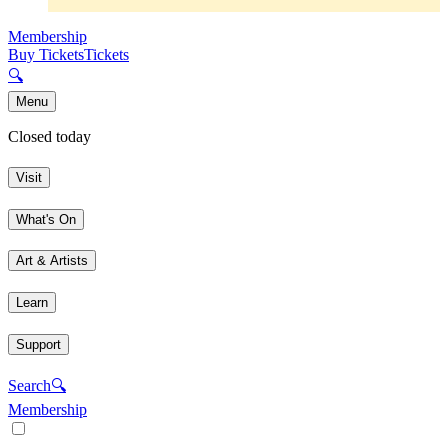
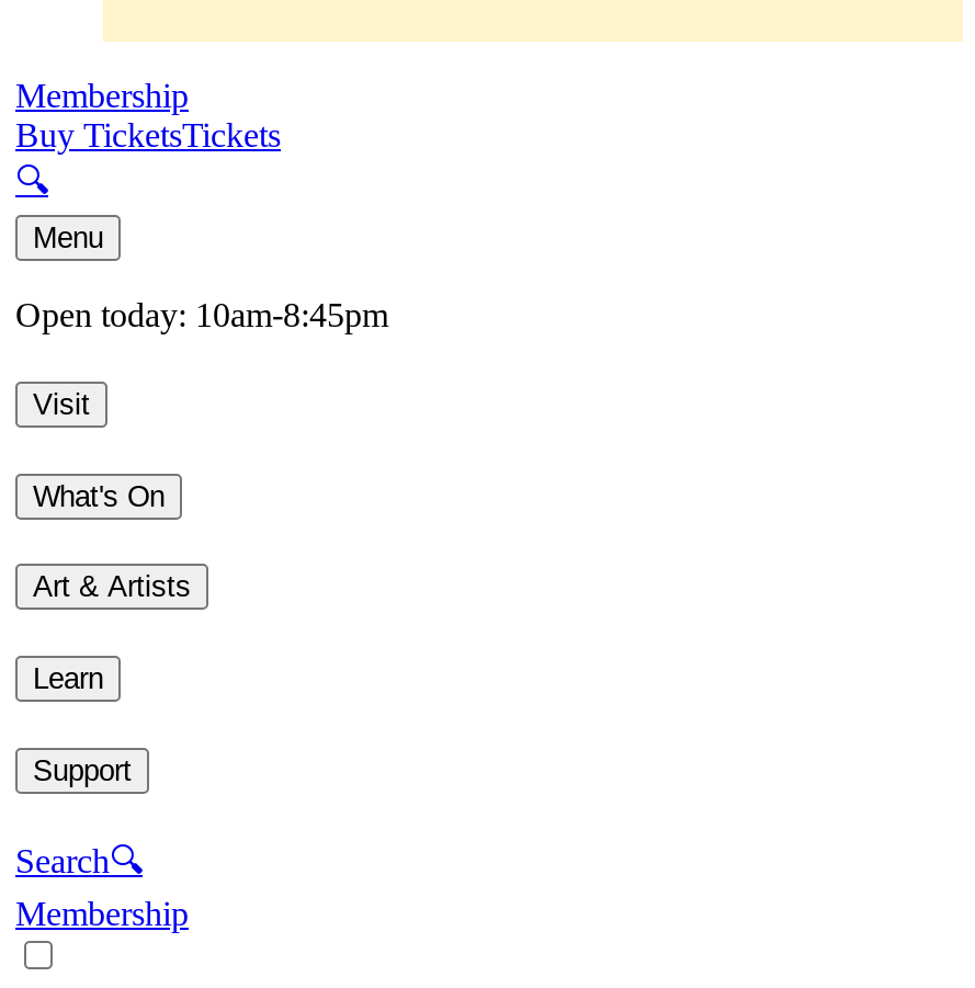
- Closed today
+ Open today: 10am-8:45pm
